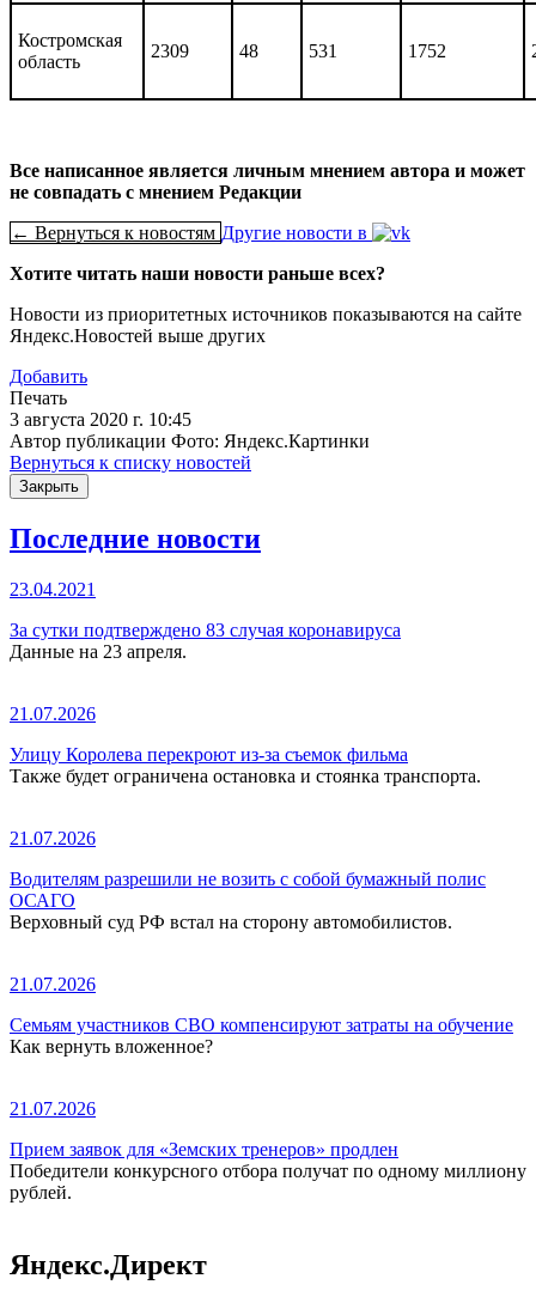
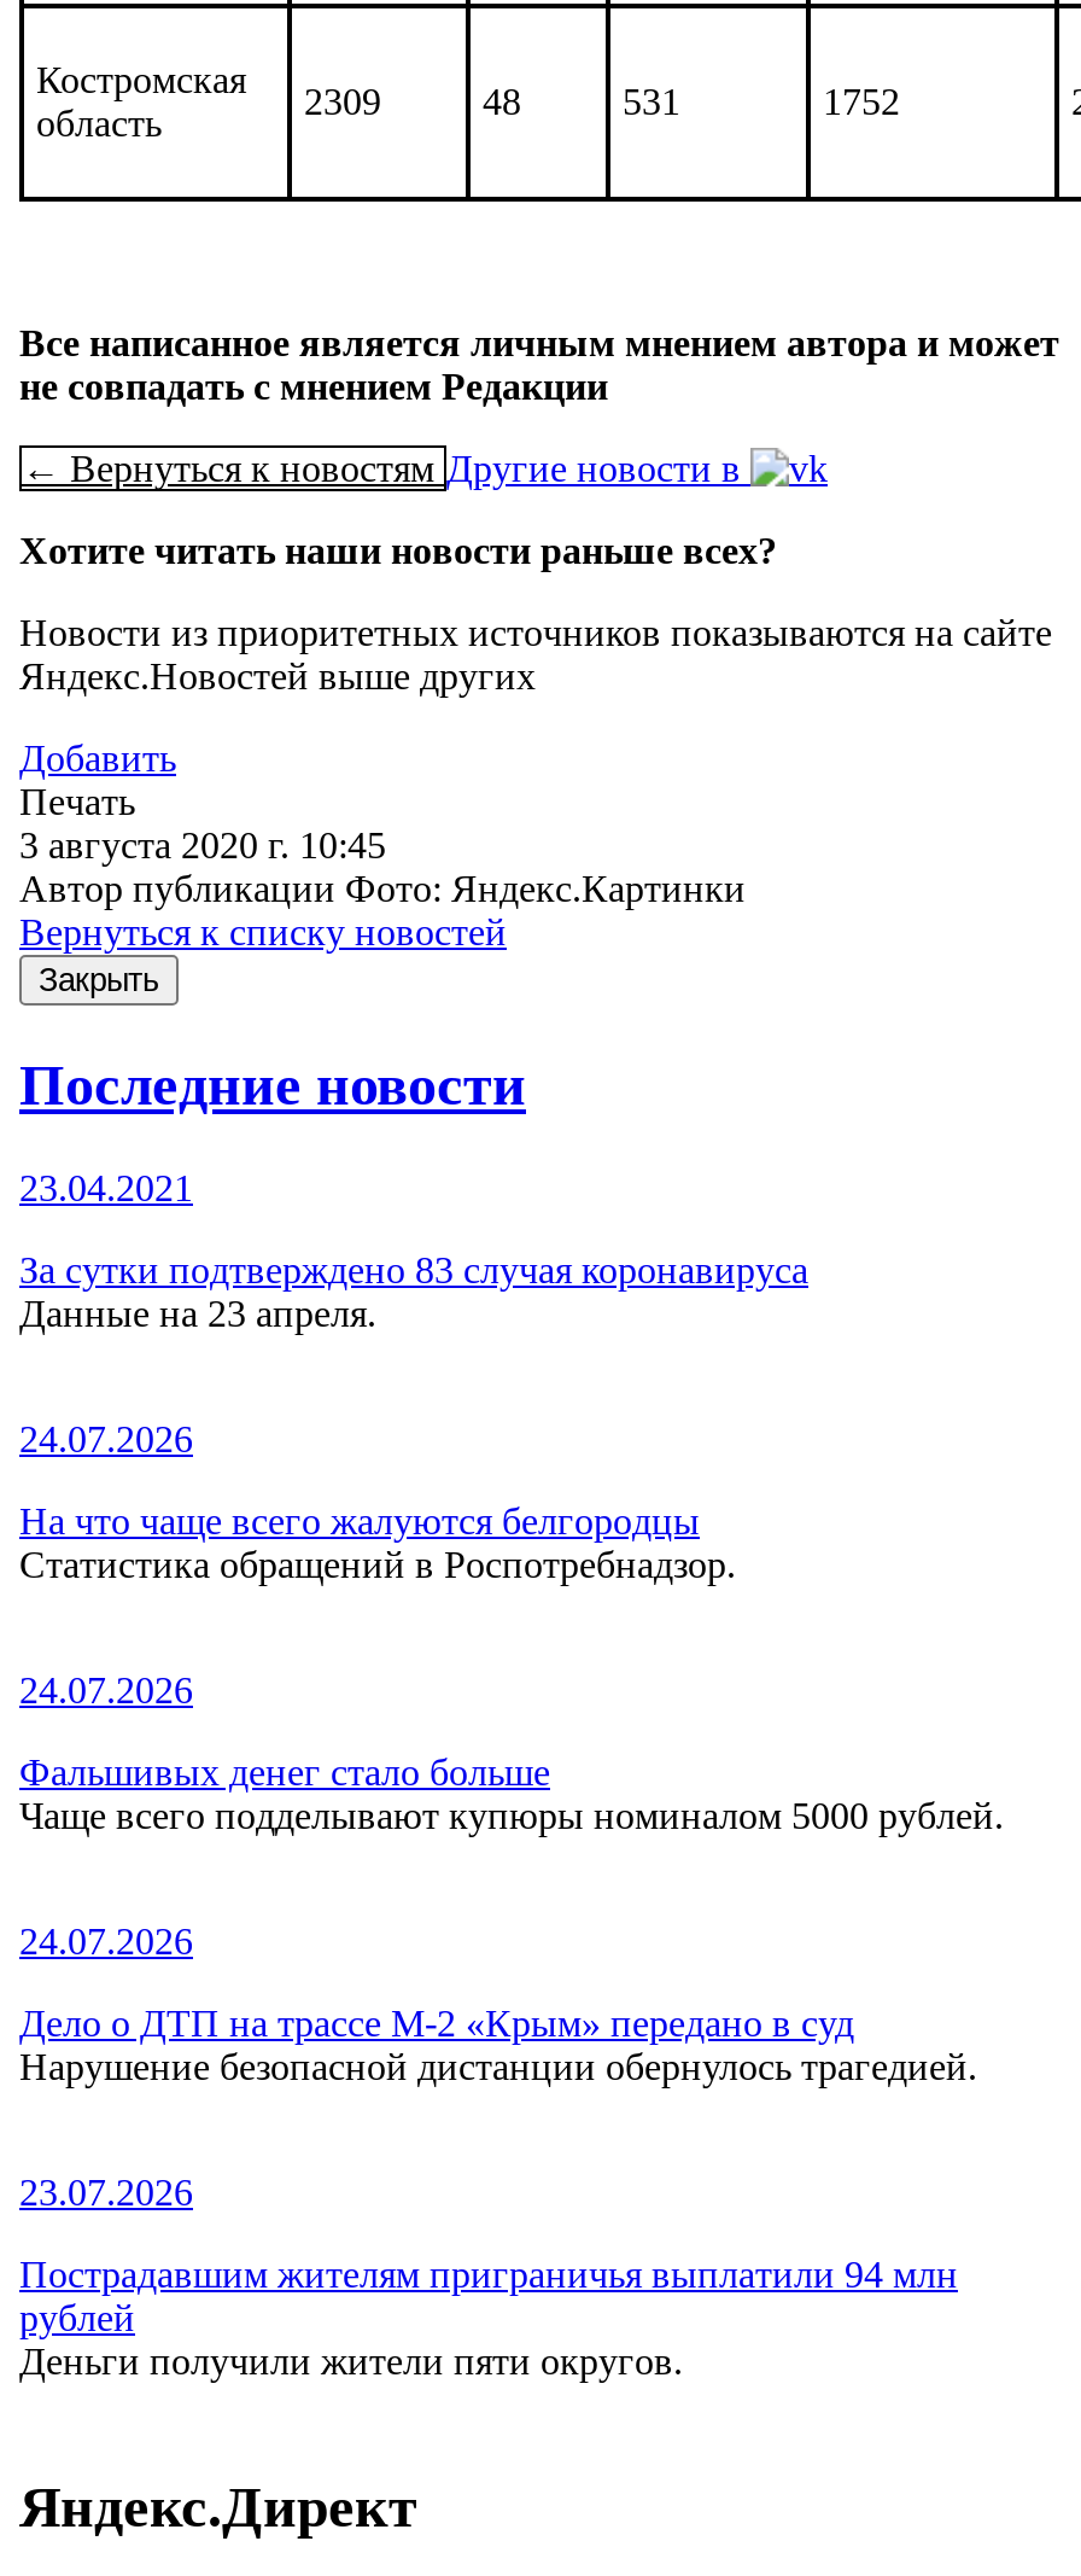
- 21.07.2026
+ 24.07.2026

- Улицу Королева перекроют из-за съемок фильма
- Также будет ограничена остановка и стоянка транспорта.
+ На что чаще всего жалуются белгородцы
+ Статистика обращений в Роспотребнадзор.

- 21.07.2026
+ 24.07.2026

- Водителям разрешили не возить с собой бумажный полис
- ОСАГО
- Верховный суд РФ встал на сторону автомобилистов.
+ Фальшивых денег стало больше
+ Чаще всего подделывают купюры номиналом 5000 рублей.

- 21.07.2026
+ 24.07.2026

- Семьям участников СВО компенсируют затраты на обучение
- Как вернуть вложенное?
+ Дело о ДТП на трассе М-2 «Крым» передано в суд
+ Нарушение безопасной дистанции обернулось трагедией.

- 21.07.2026
+ 23.07.2026

- Прием заявок для «Земских тренеров» продлен
- Победители конкурсного отбора получат по одному миллиону
- рублей.
+ Пострадавшим жителям приграничья выплатили 94 млн
+ рублей
+ Деньги получили жители пяти округов.
